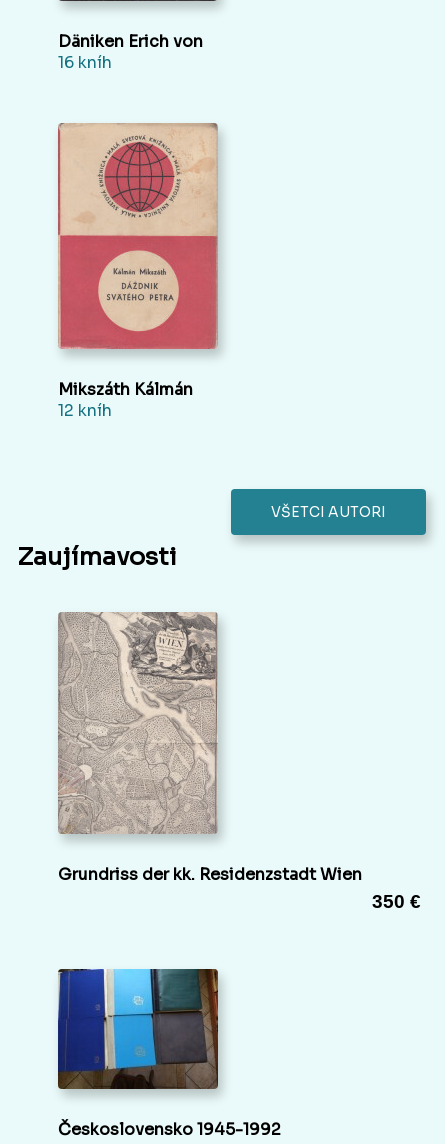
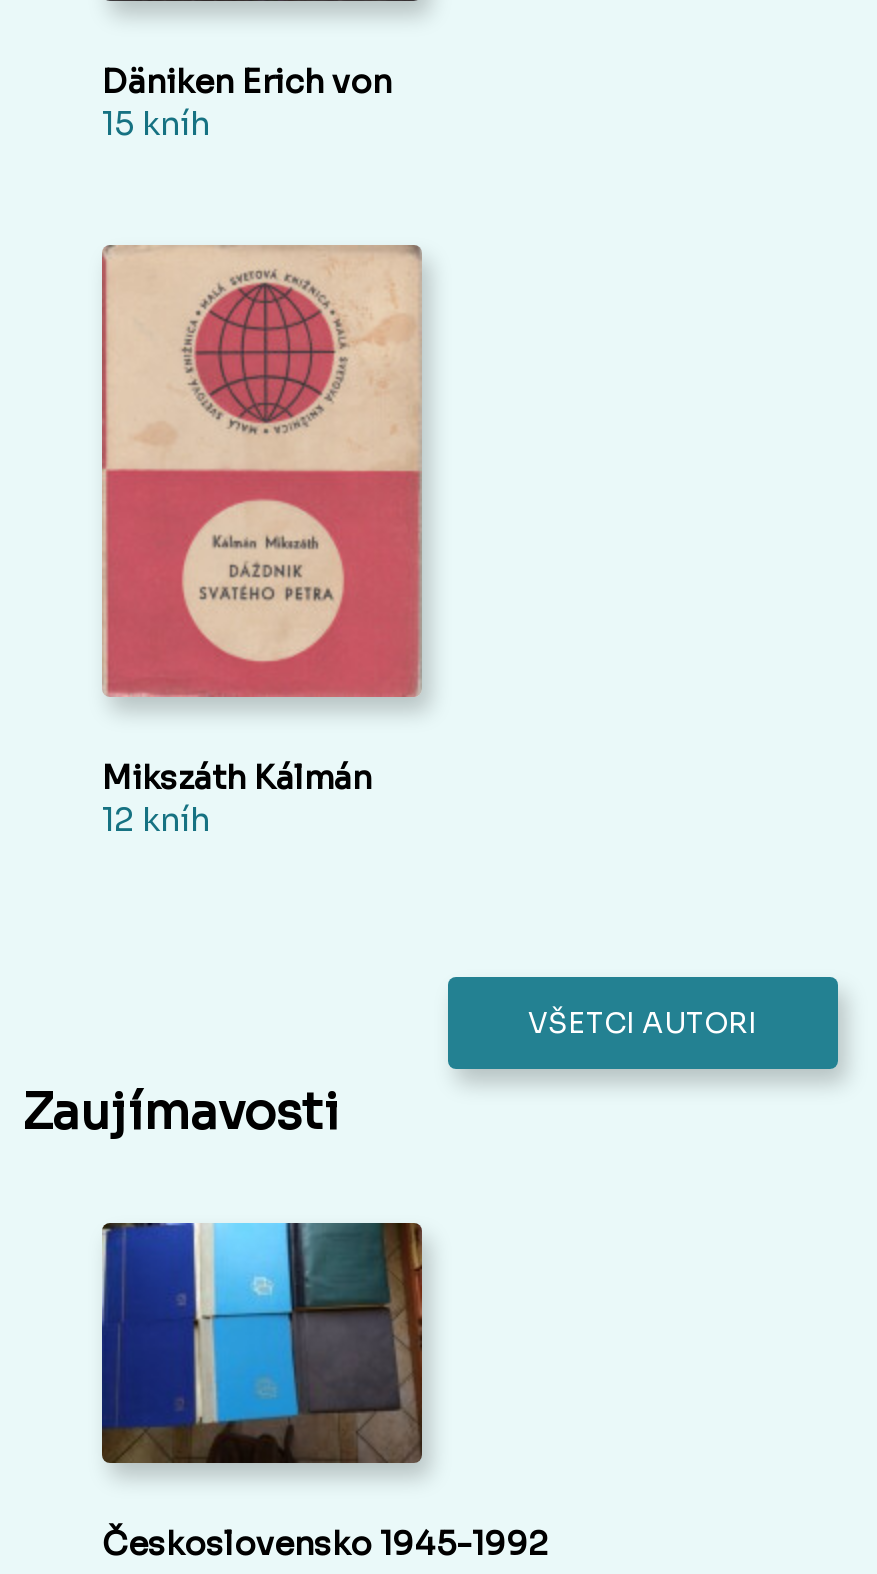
- 16 kníh
+ 15 kníh

- [image]
- Grundriss der kk. Residenzstadt Wien
- 350 €
